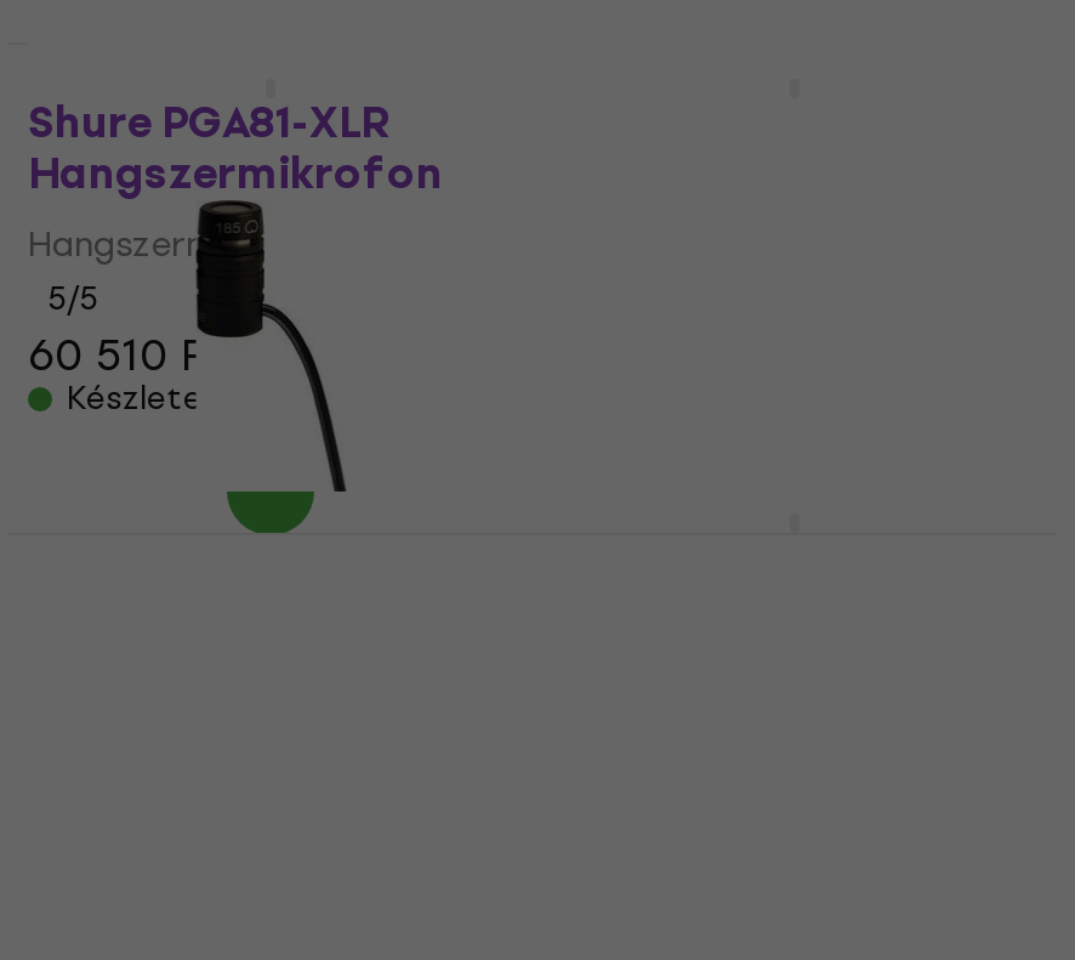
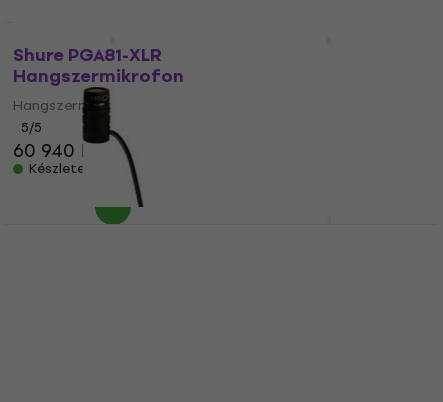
- 60 510 Ft
+ 60 940 Ft
